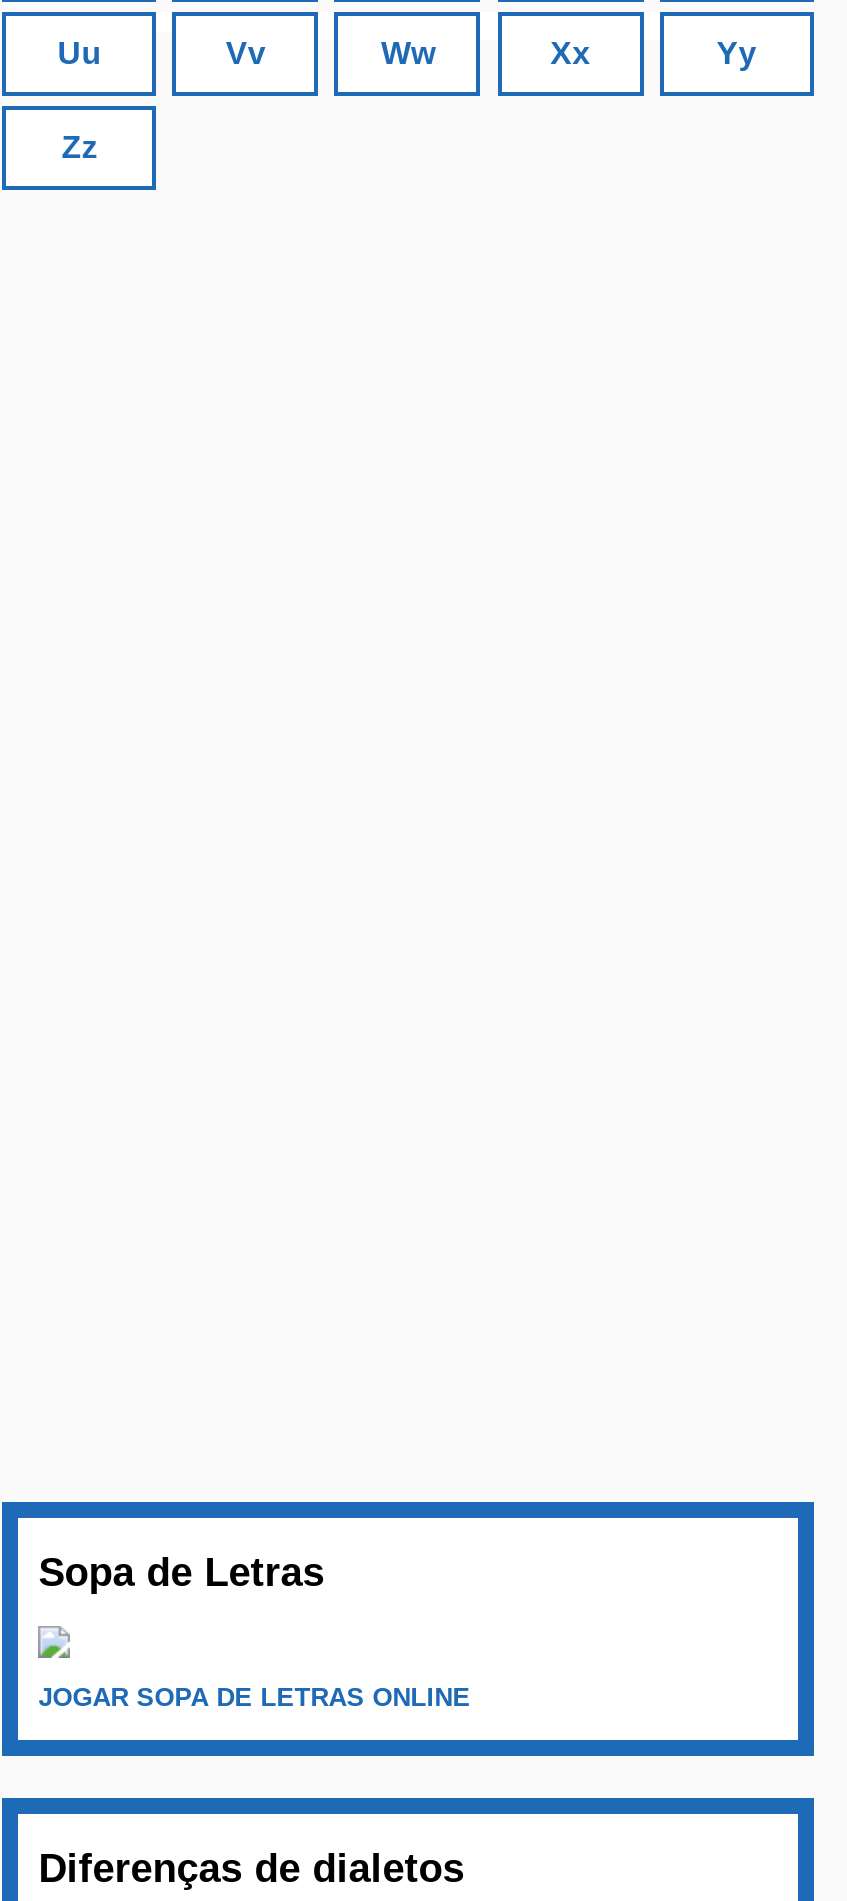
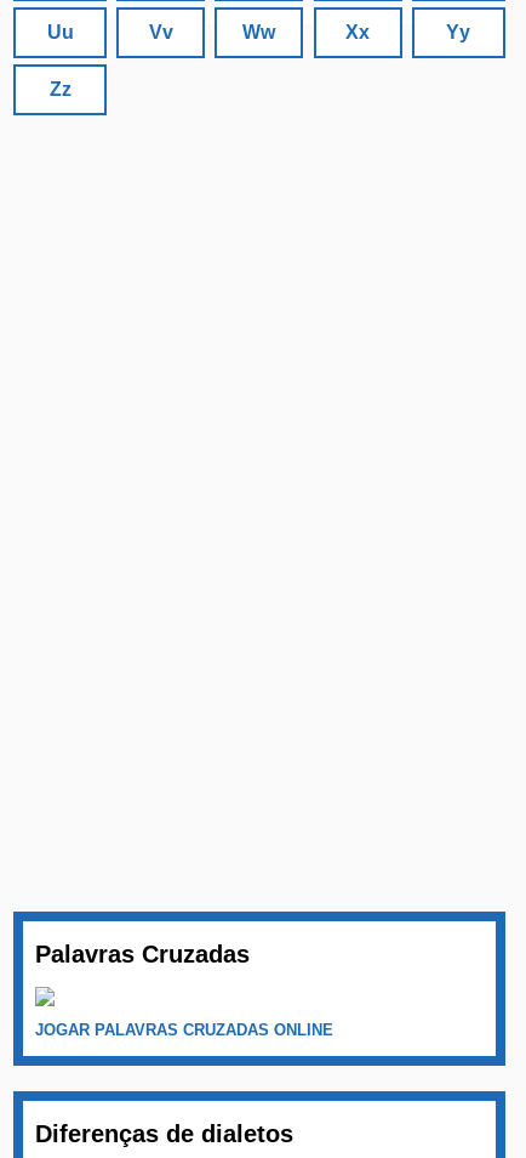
- Sopa de Letras
+ Palavras Cruzadas

- JOGAR SOPA DE LETRAS ONLINE
+ JOGAR PALAVRAS CRUZADAS ONLINE
